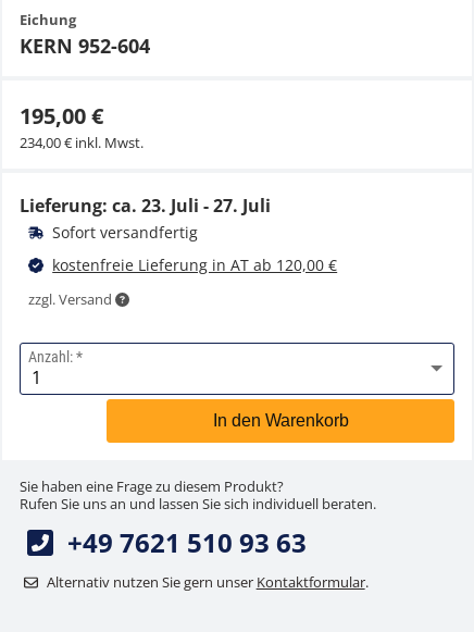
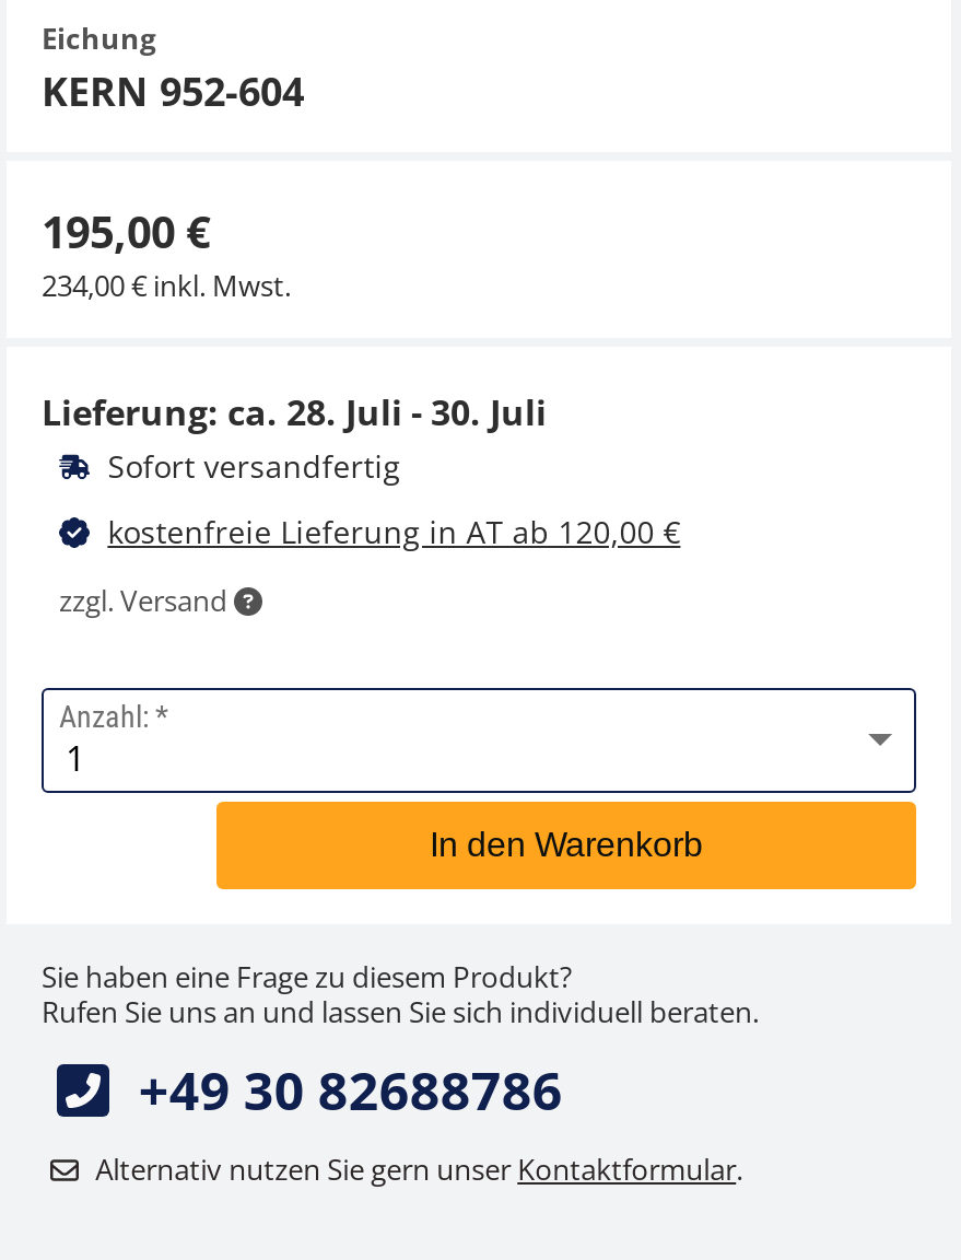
- Lieferung: ca. 23. Juli - 27. Juli
+ Lieferung: ca. 28. Juli - 30. Juli

- +49 7621 510 93 63
+ +49 30 82688786
